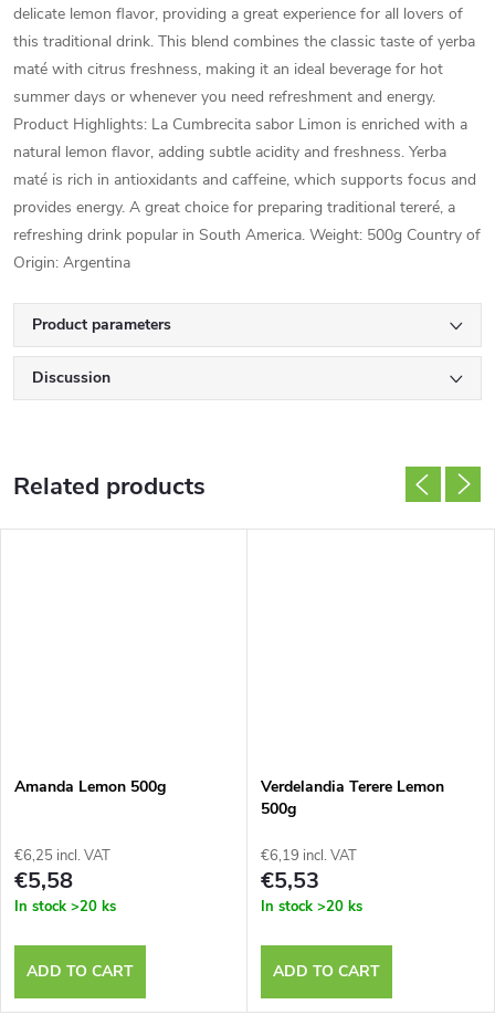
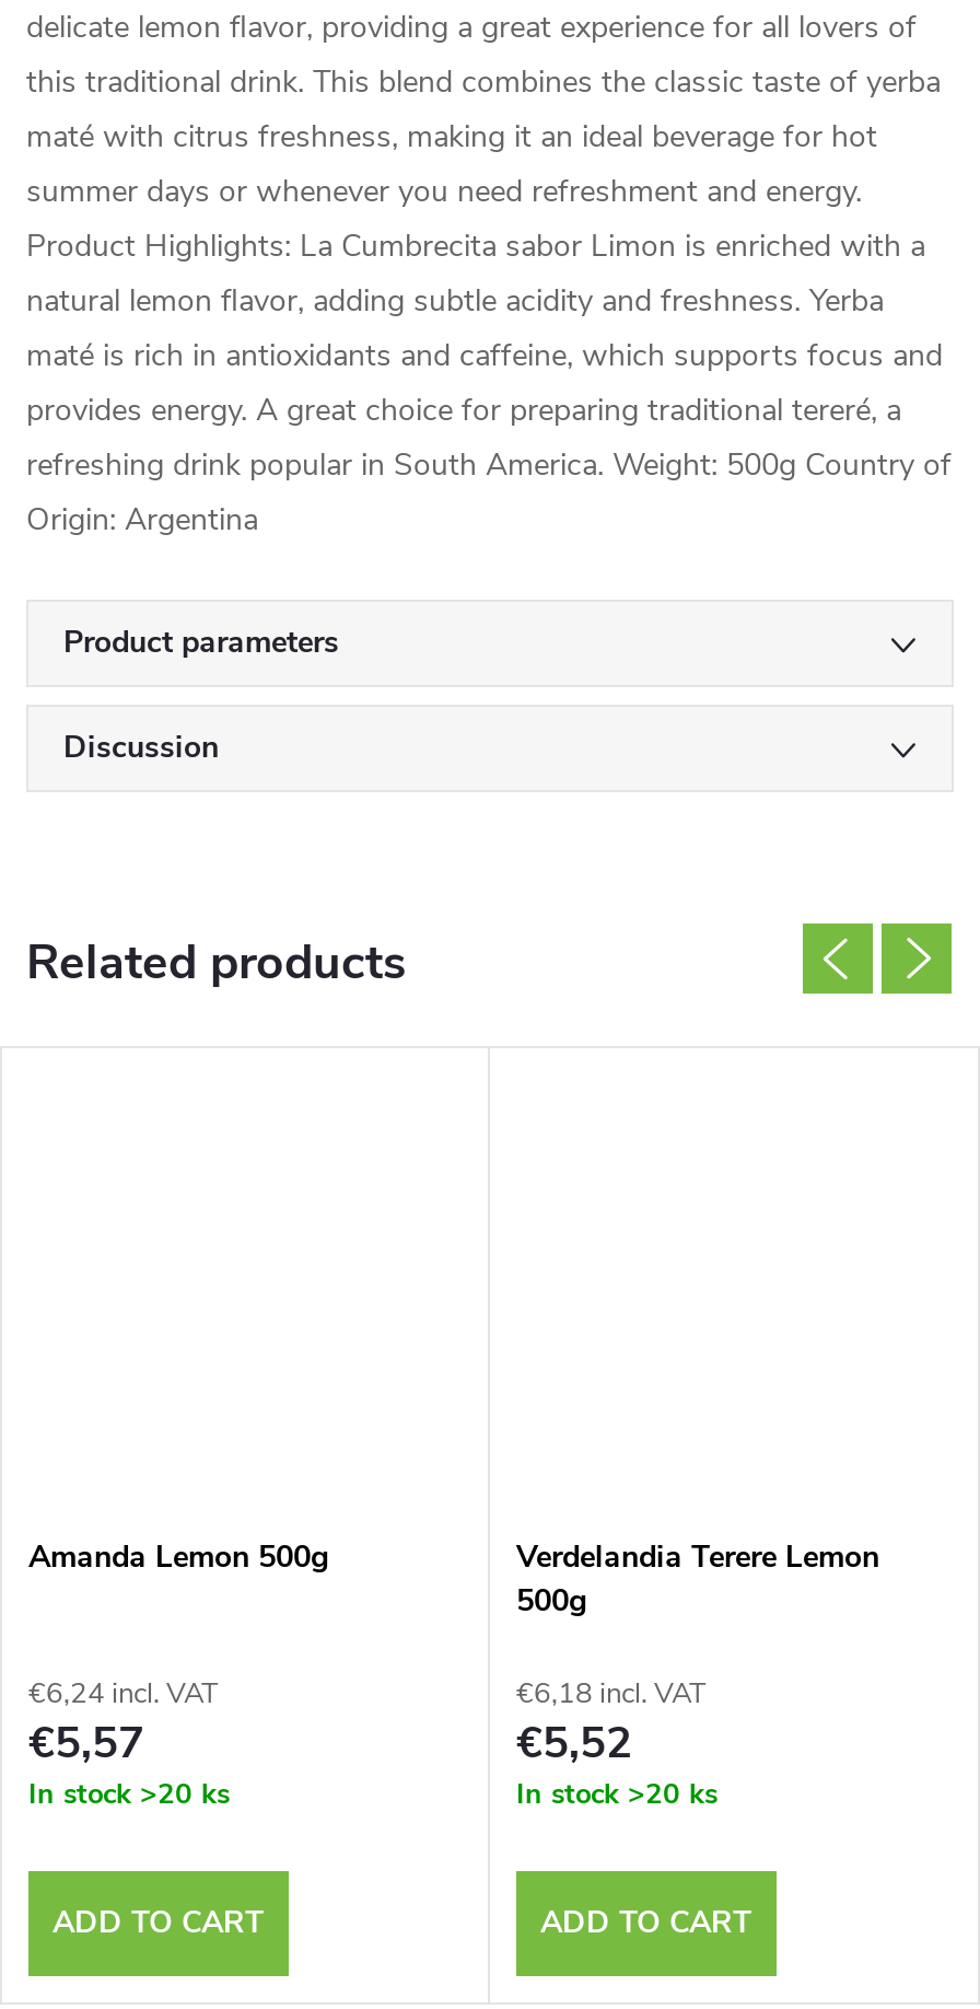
- €6,25 incl. VAT
+ €6,24 incl. VAT

- €6,19 incl. VAT
+ €6,18 incl. VAT

- €5,58
+ €5,57

- €5,53
+ €5,52
